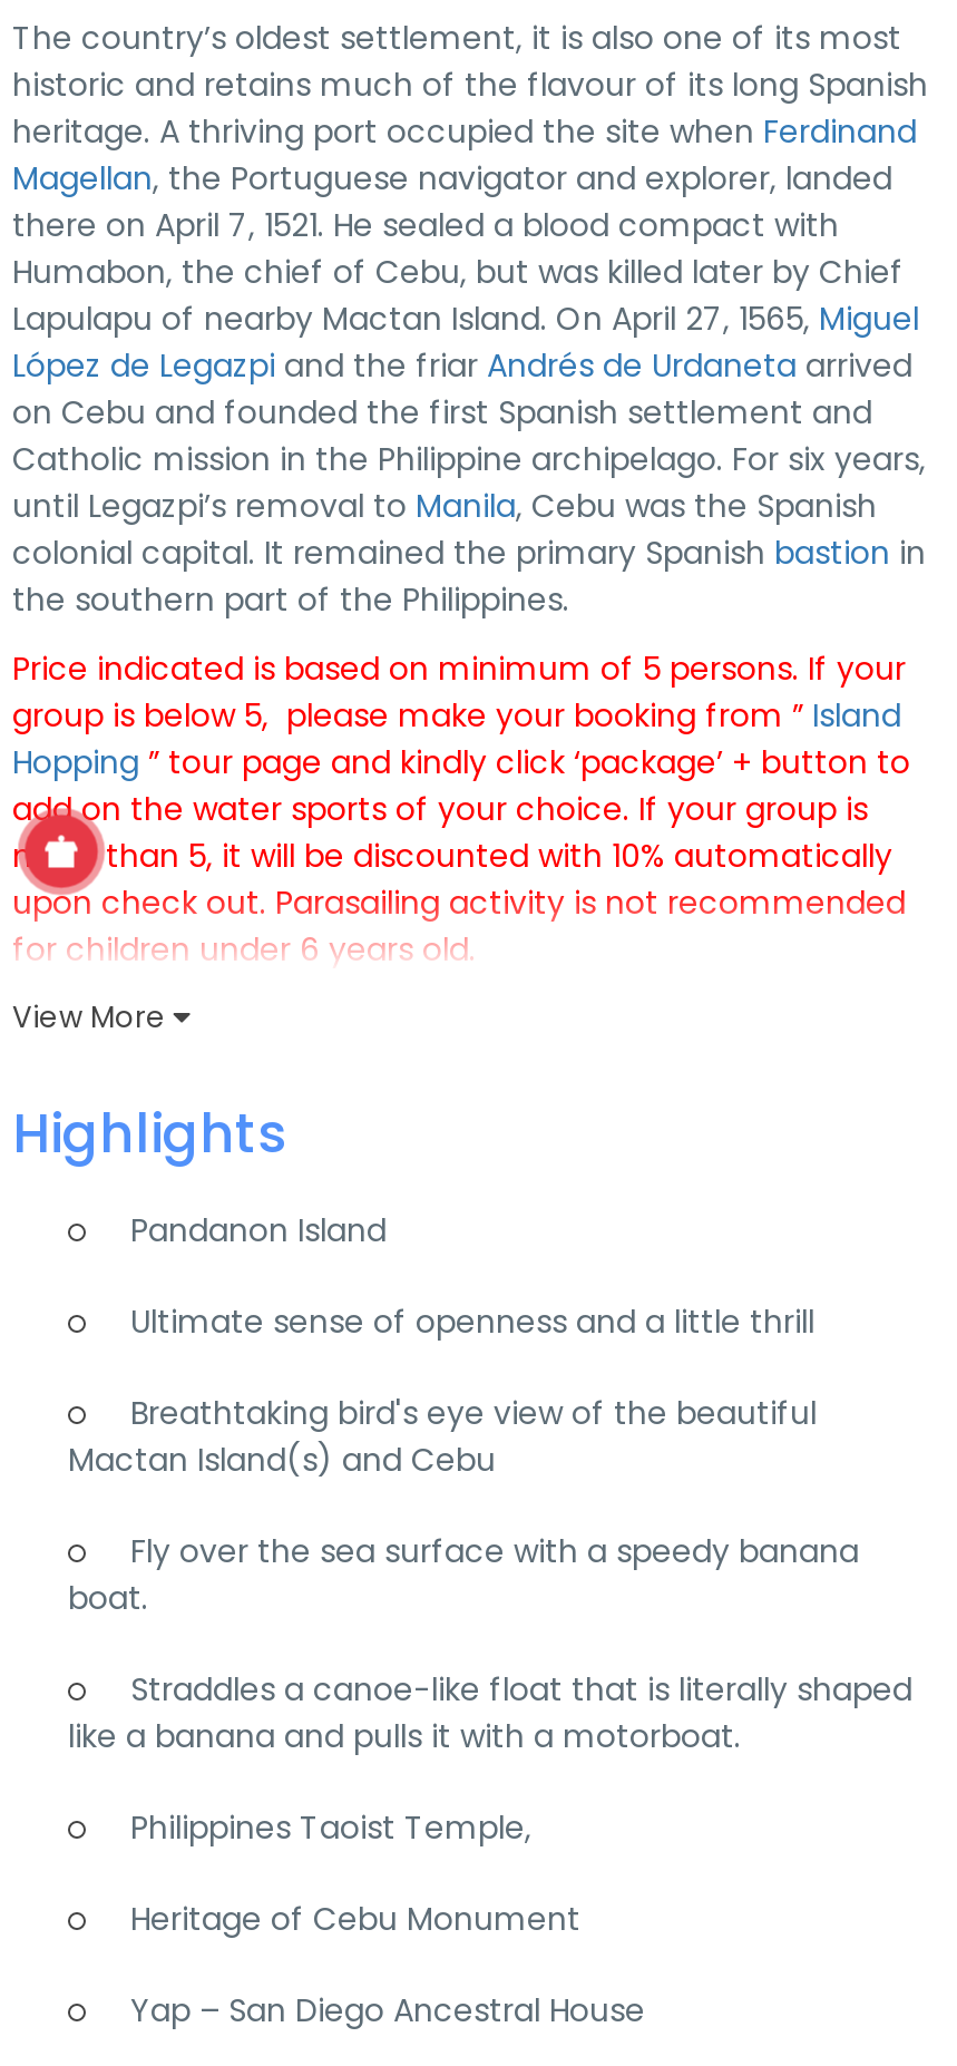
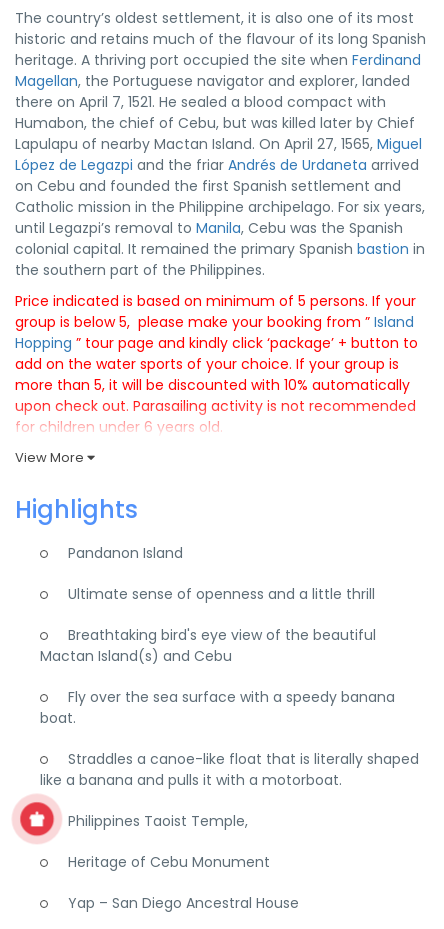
+ [image]
